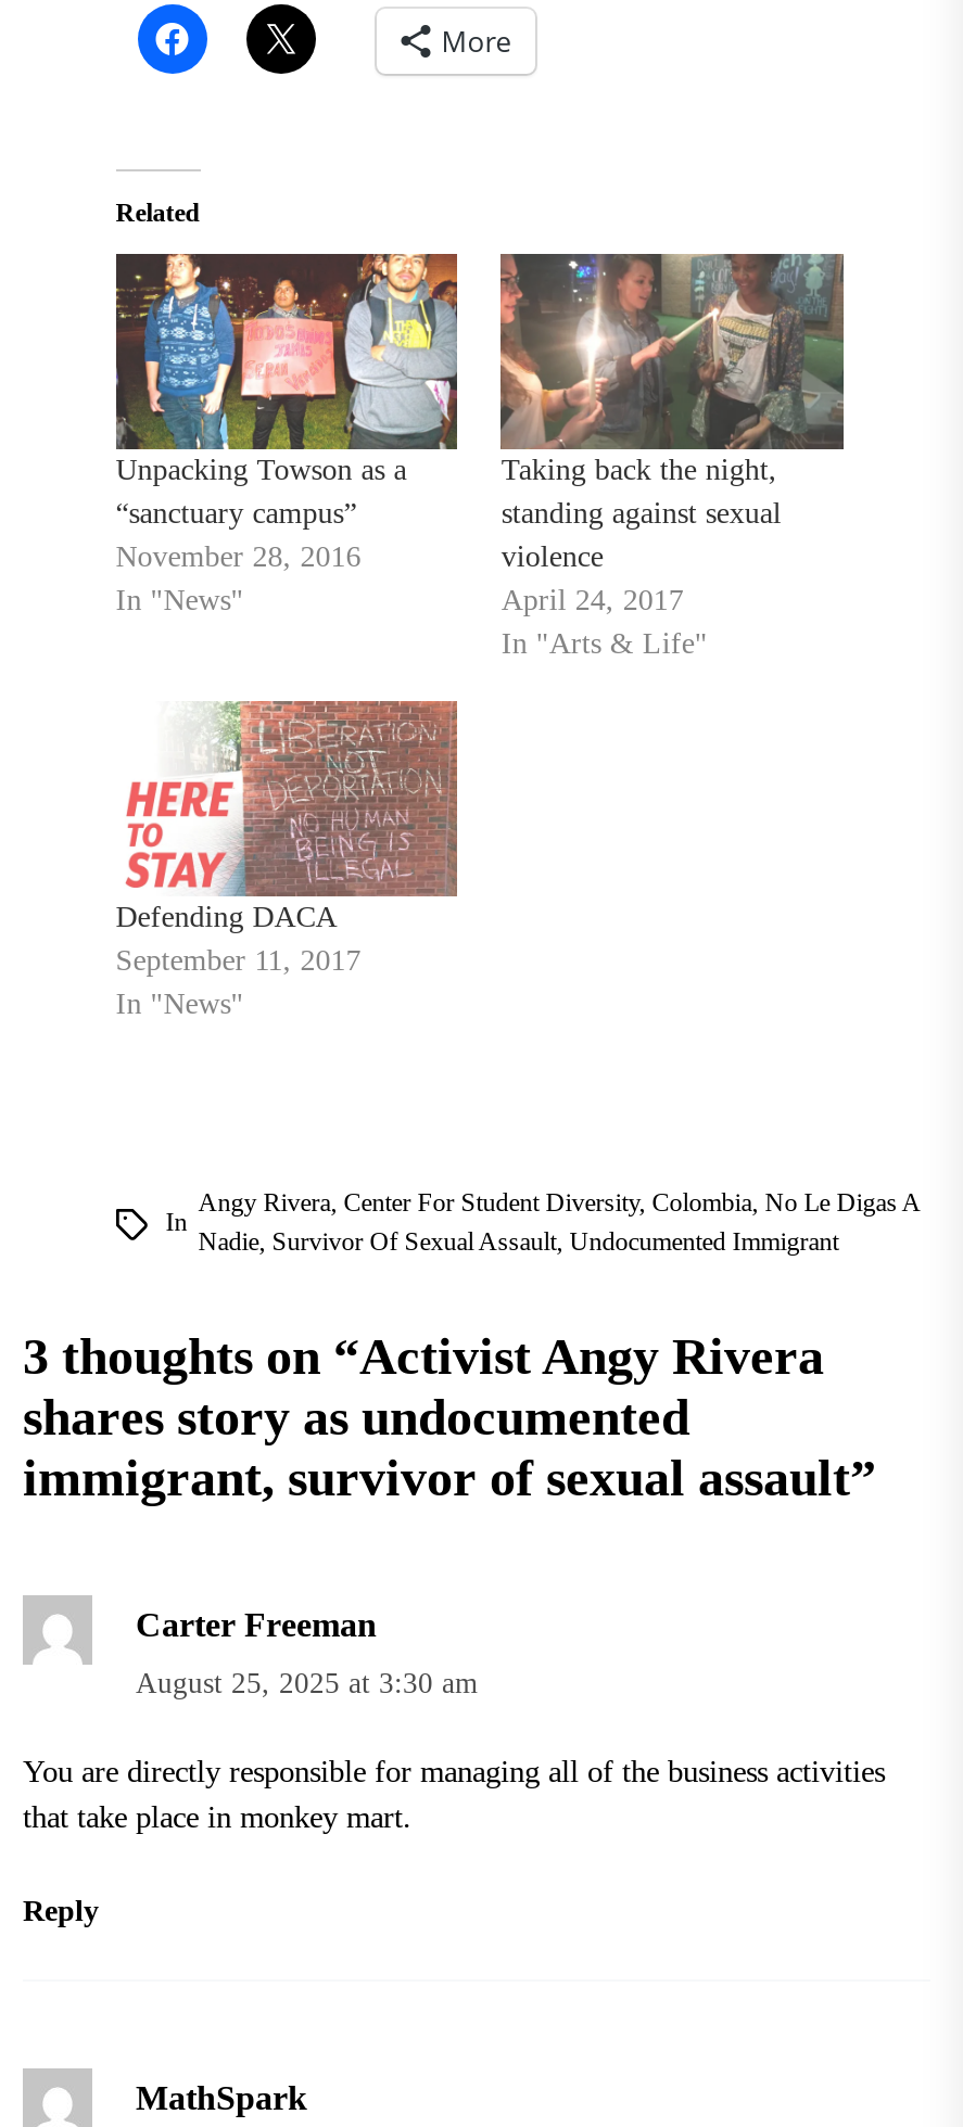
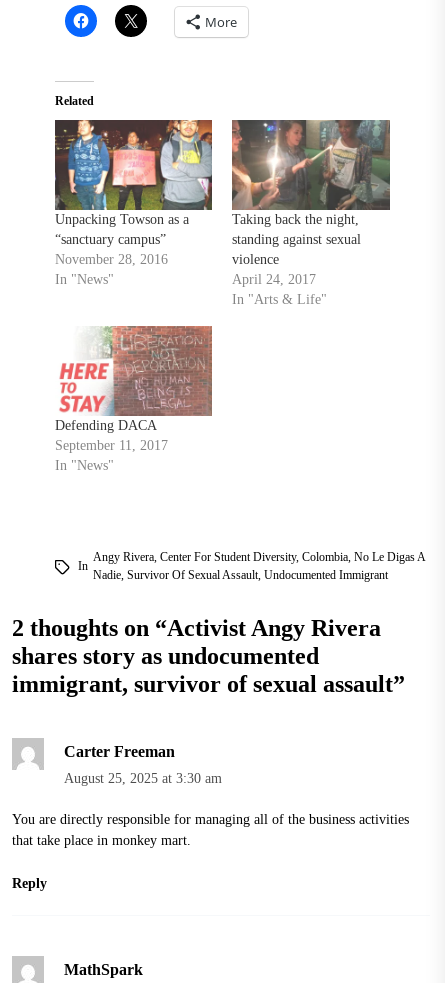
- 3 thoughts on “Activist Angy Rivera
+ 2 thoughts on “Activist Angy Rivera
